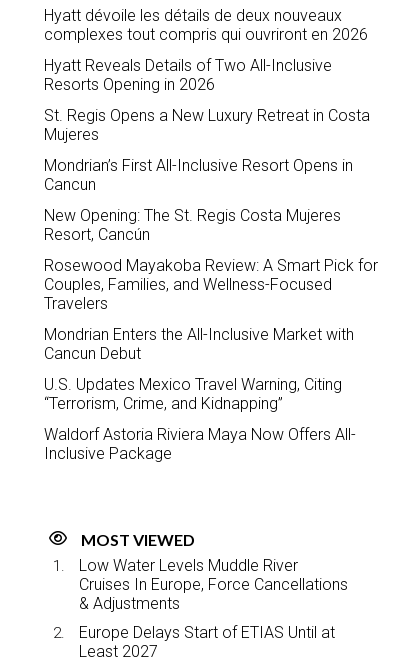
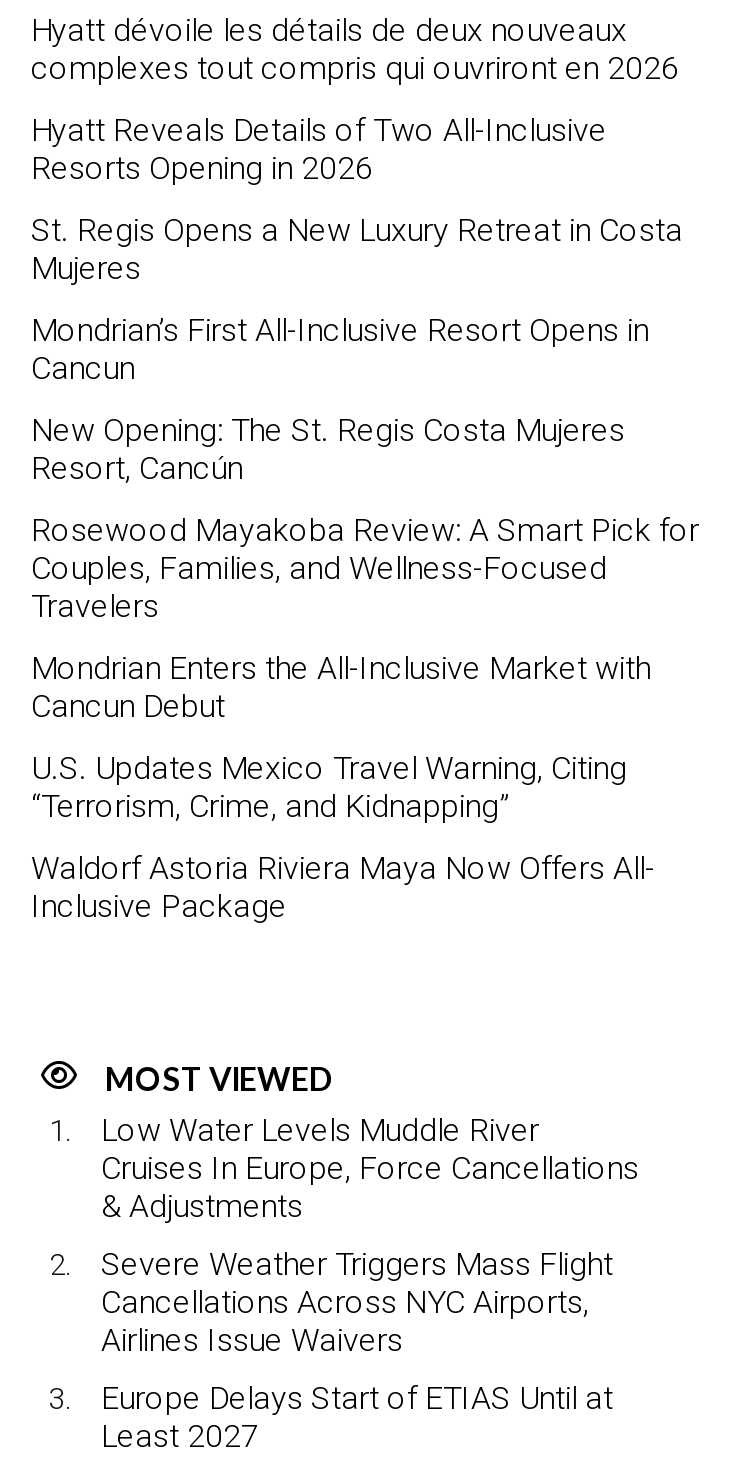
+ Severe Weather Triggers Mass Flight
+ Cancellations Across NYC Airports,
+ Airlines Issue Waivers
